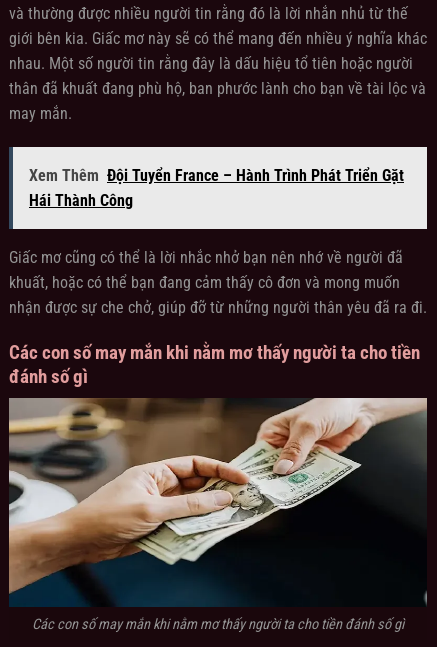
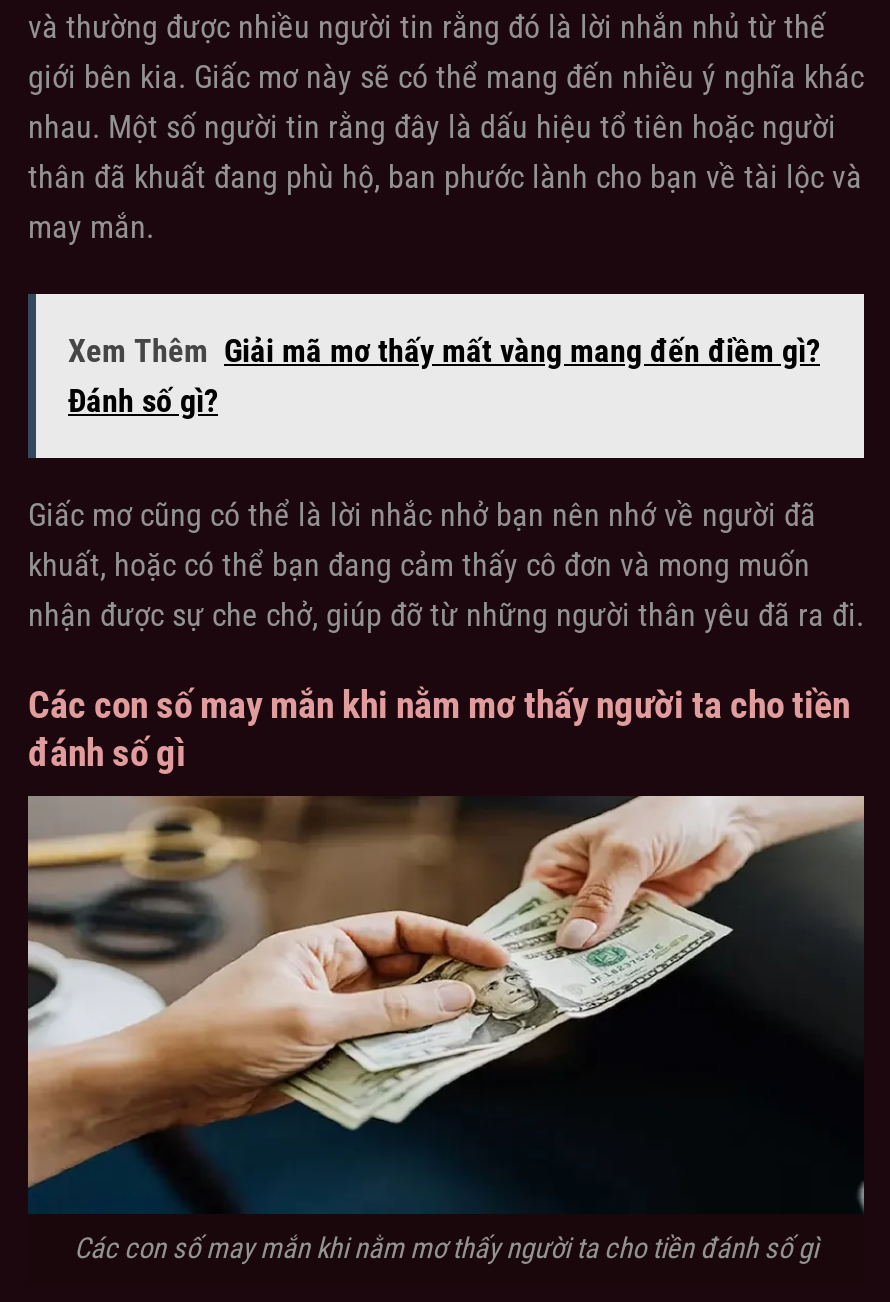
- Xem Thêm Đội Tuyển France – Hành Trình Phát Triển Gặt
- Hái Thành Công
+ Xem Thêm Giải mã mơ thấy mất vàng mang đến điềm gì?
+ Đánh số gì?
